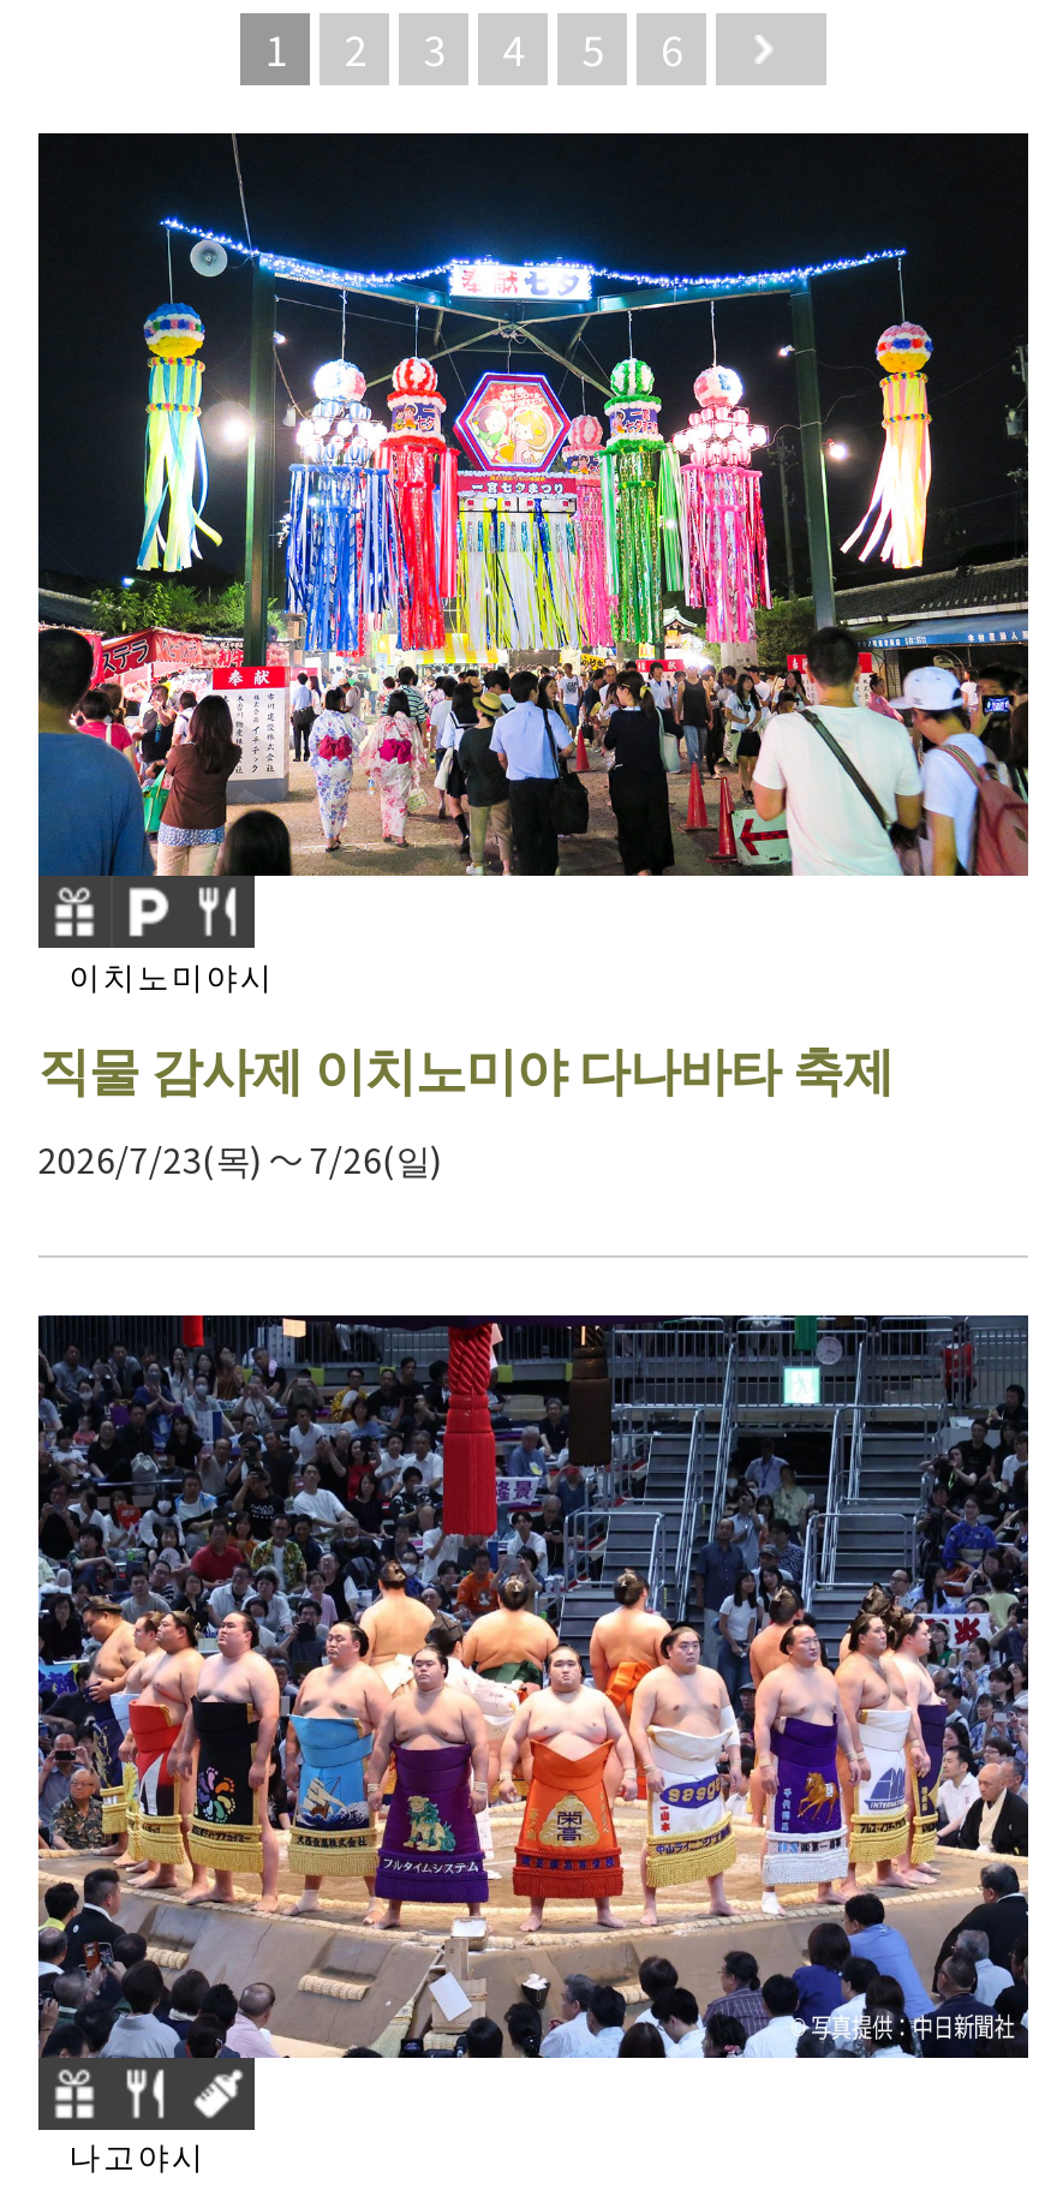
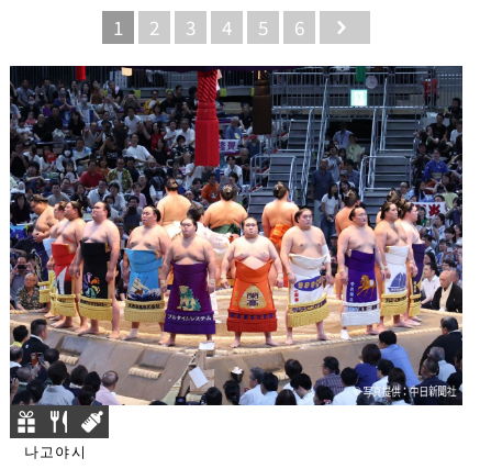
- [image]
- 이치노미야시
- 직물 감사제 이치노미야 다나바타 축제
- 2026/7/23(목) ～ 7/26(일)
